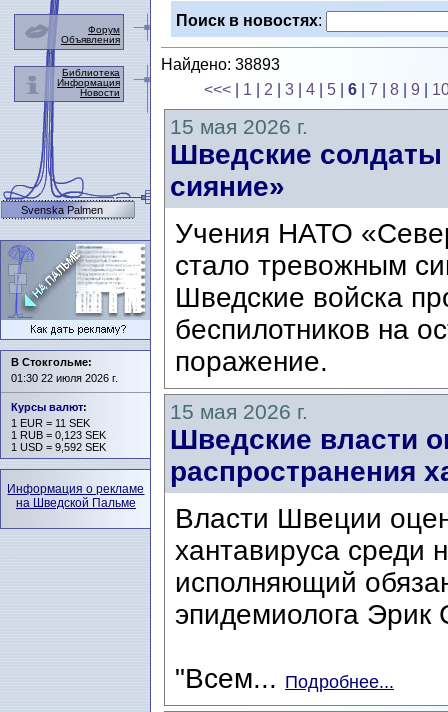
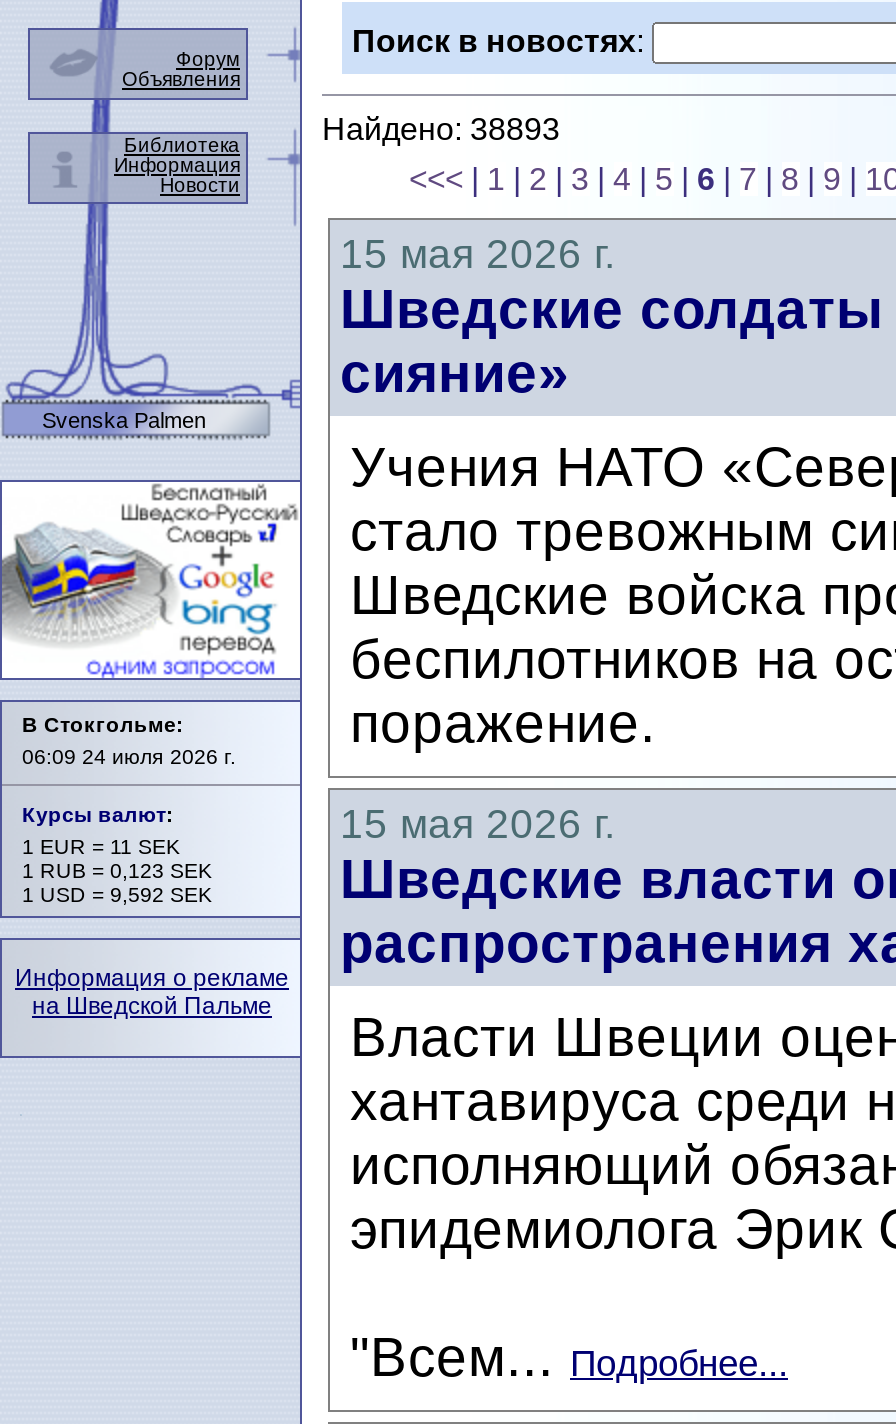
- [image]
- 01:30 22 июля 2026 г.
+ [image]
+ 06:09 24 июля 2026 г.
